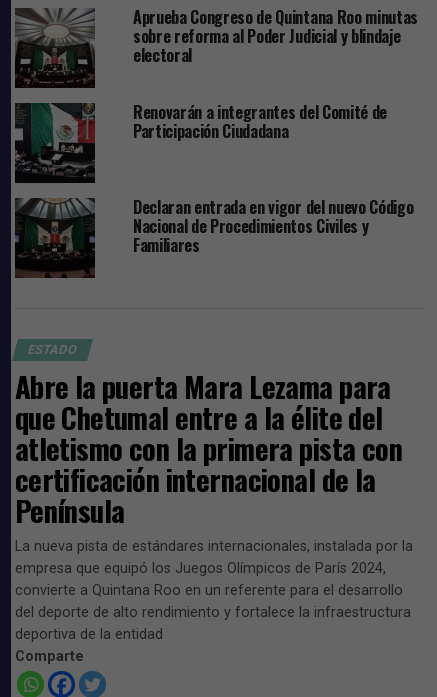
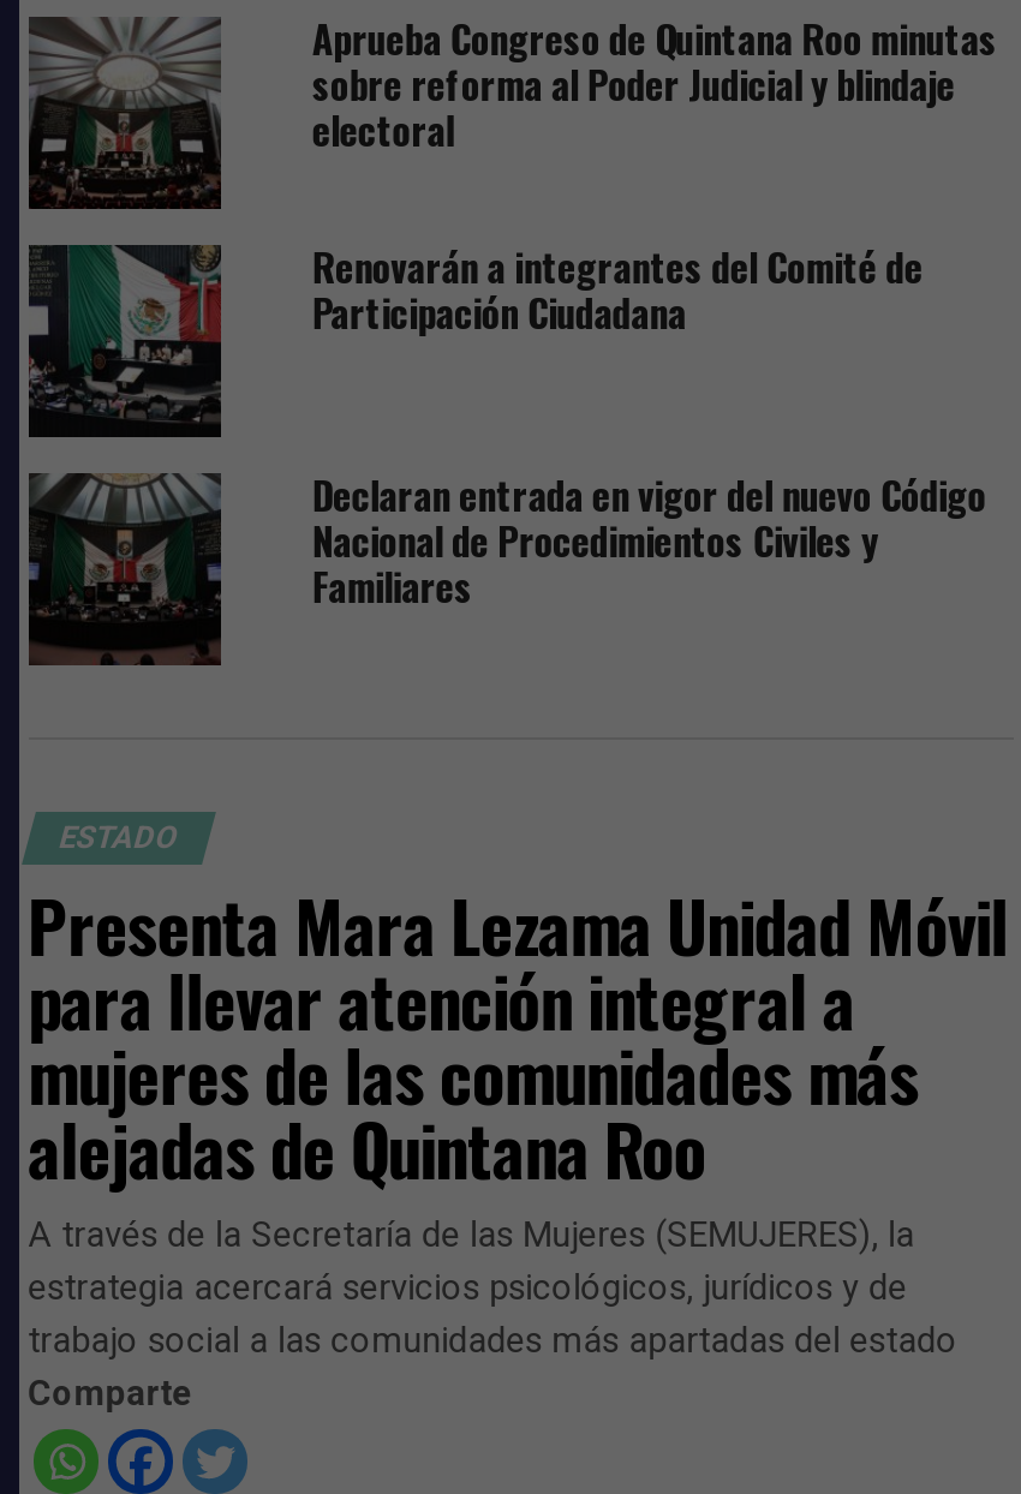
- Abre la puerta Mara Lezama para
- que Chetumal entre a la élite del
- atletismo con la primera pista con
- certificación internacional de la
- Península
- La nueva pista de estándares internacionales, instalada por la
- empresa que equipó los Juegos Olímpicos de París 2024,
- convierte a Quintana Roo en un referente para el desarrollo
- del deporte de alto rendimiento y fortalece la infraestructura
- deportiva de la entidad
+ Presenta Mara Lezama Unidad Móvil
+ para llevar atención integral a
+ mujeres de las comunidades más
+ alejadas de Quintana Roo
+ A través de la Secretaría de las Mujeres (SEMUJERES), la
+ estrategia acercará servicios psicológicos, jurídicos y de
+ trabajo social a las comunidades más apartadas del estado
